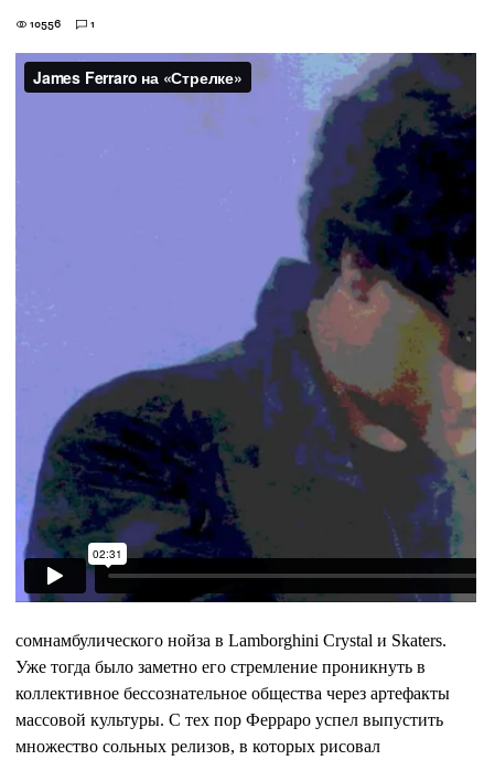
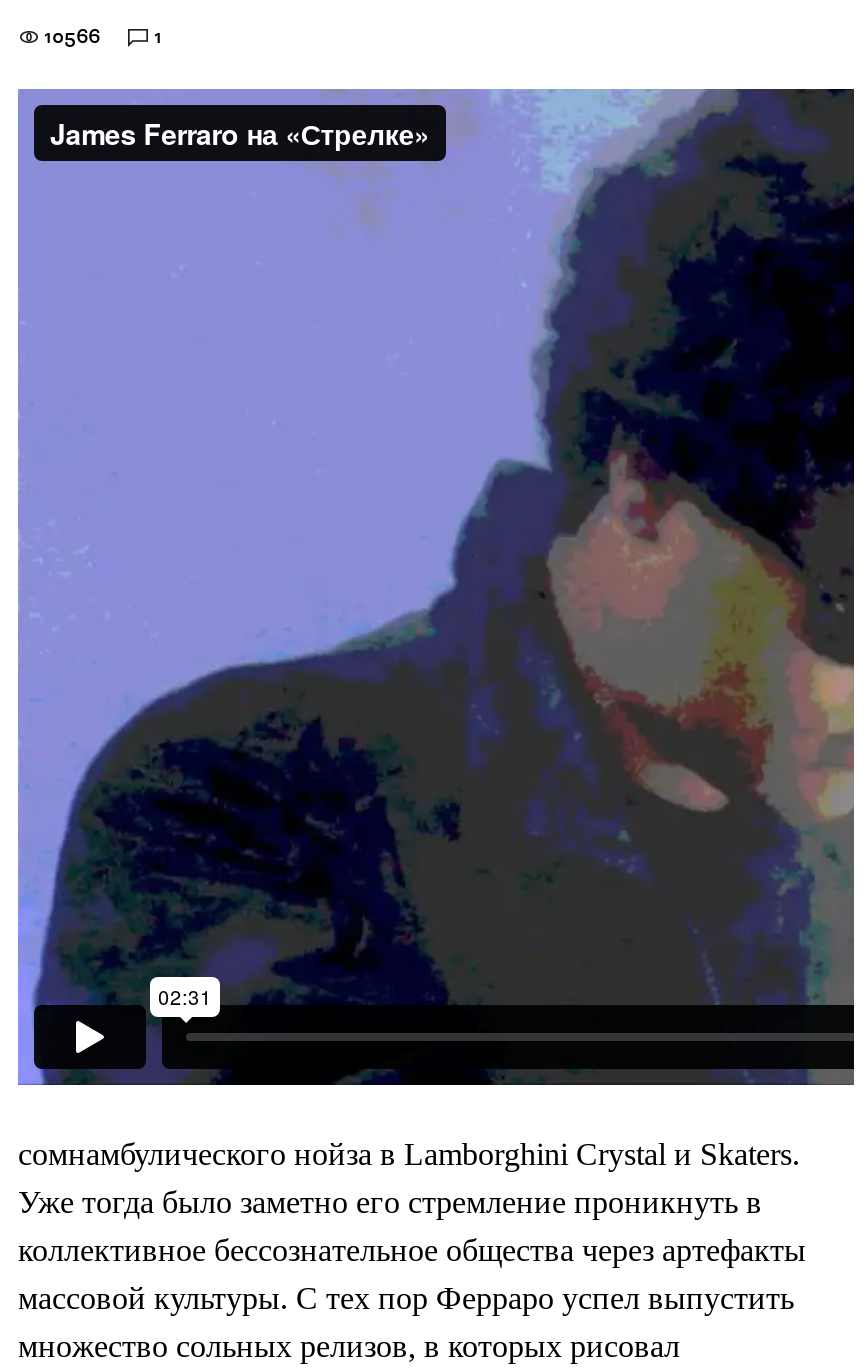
- 10556
+ 10566
